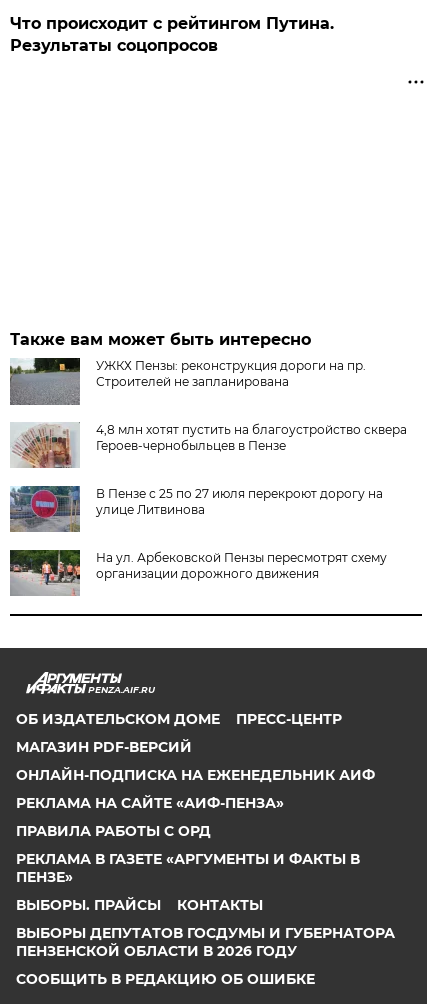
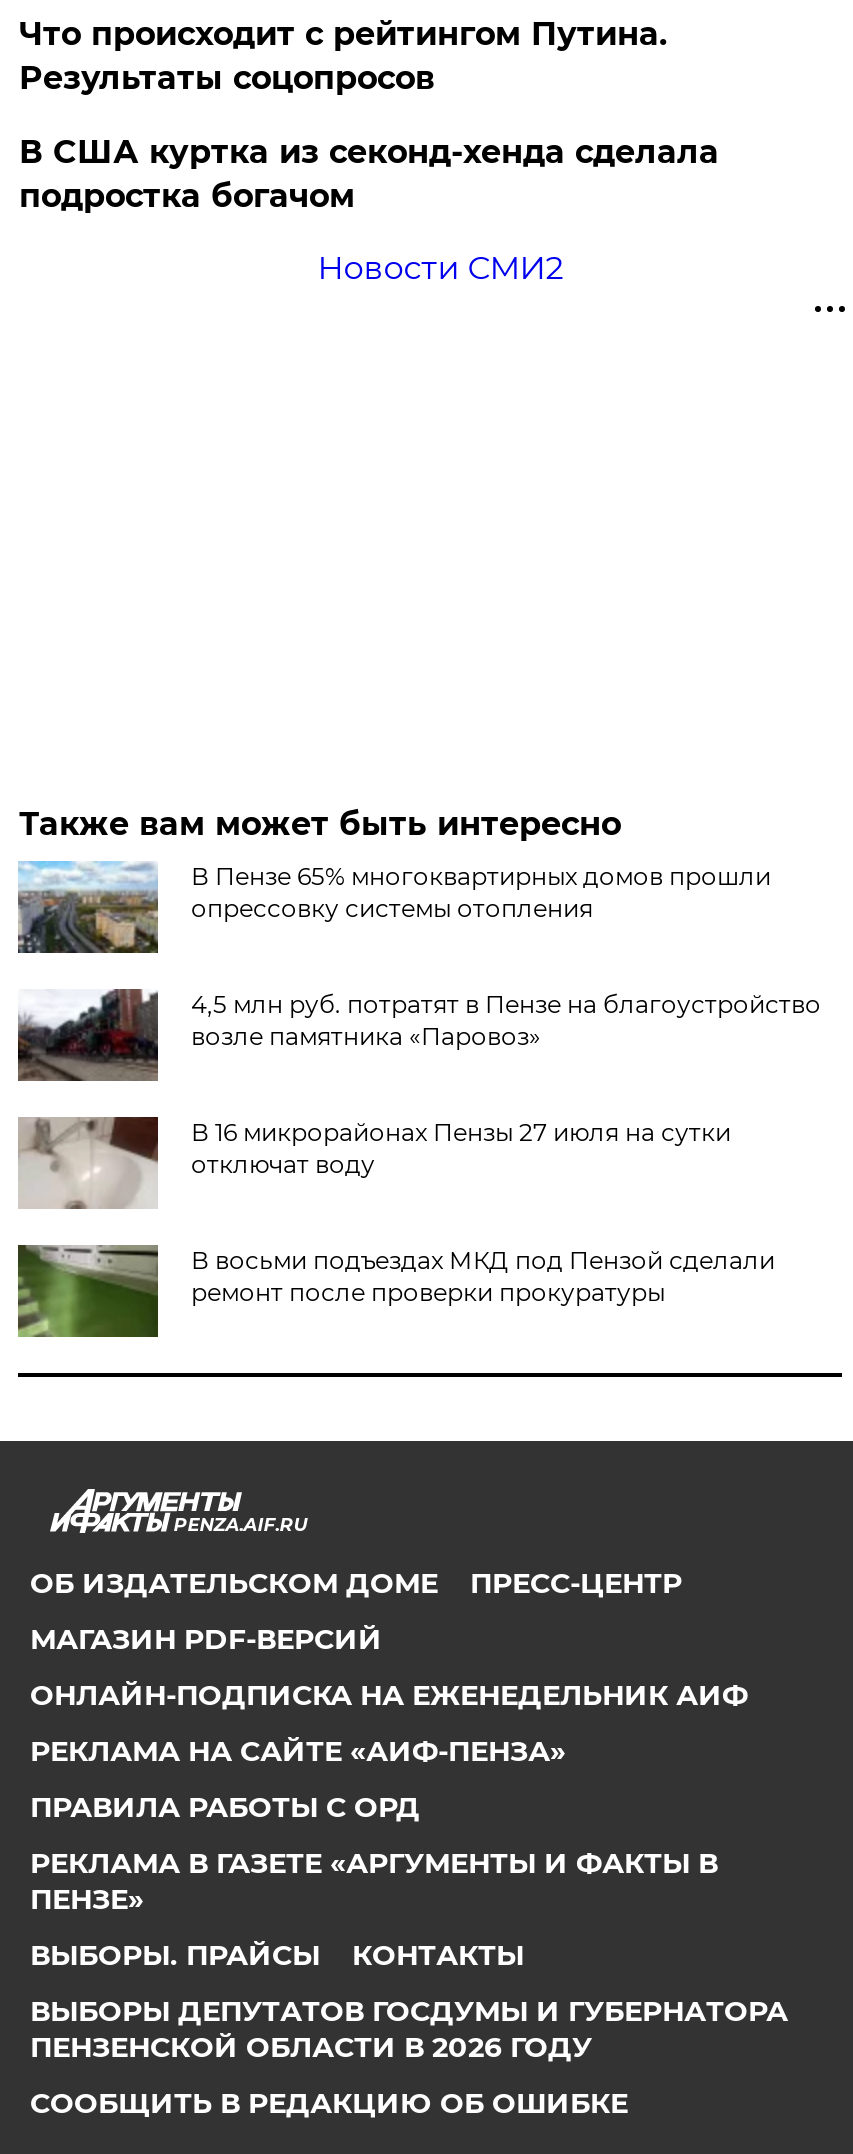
+ В США куртка из секонд-хенда сделала
+ подростка богачом
+ Новости СМИ2

- [image]
- УЖКХ Пензы: реконструкция дороги на пр.
- Строителей не запланирована
+ [image]
+ В Пензе 65% многоквартирных домов прошли
+ опрессовку системы отопления

- [image]
- 4,8 млн хотят пустить на благоустройство сквера
- Героев-чернобыльцев в Пензе
+ [image]
+ 4,5 млн руб. потратят в Пензе на благоустройство
+ возле памятника «Паровоз»

- [image]
- В Пензе с 25 по 27 июля перекроют дорогу на
- улице Литвинова
+ [image]
+ В 16 микрорайонах Пензы 27 июля на сутки
+ отключат воду

- [image]
- На ул. Арбековской Пензы пересмотрят схему
- организации дорожного движения
+ [image]
+ В восьми подъездах МКД под Пензой сделали
+ ремонт после проверки прокуратуры
